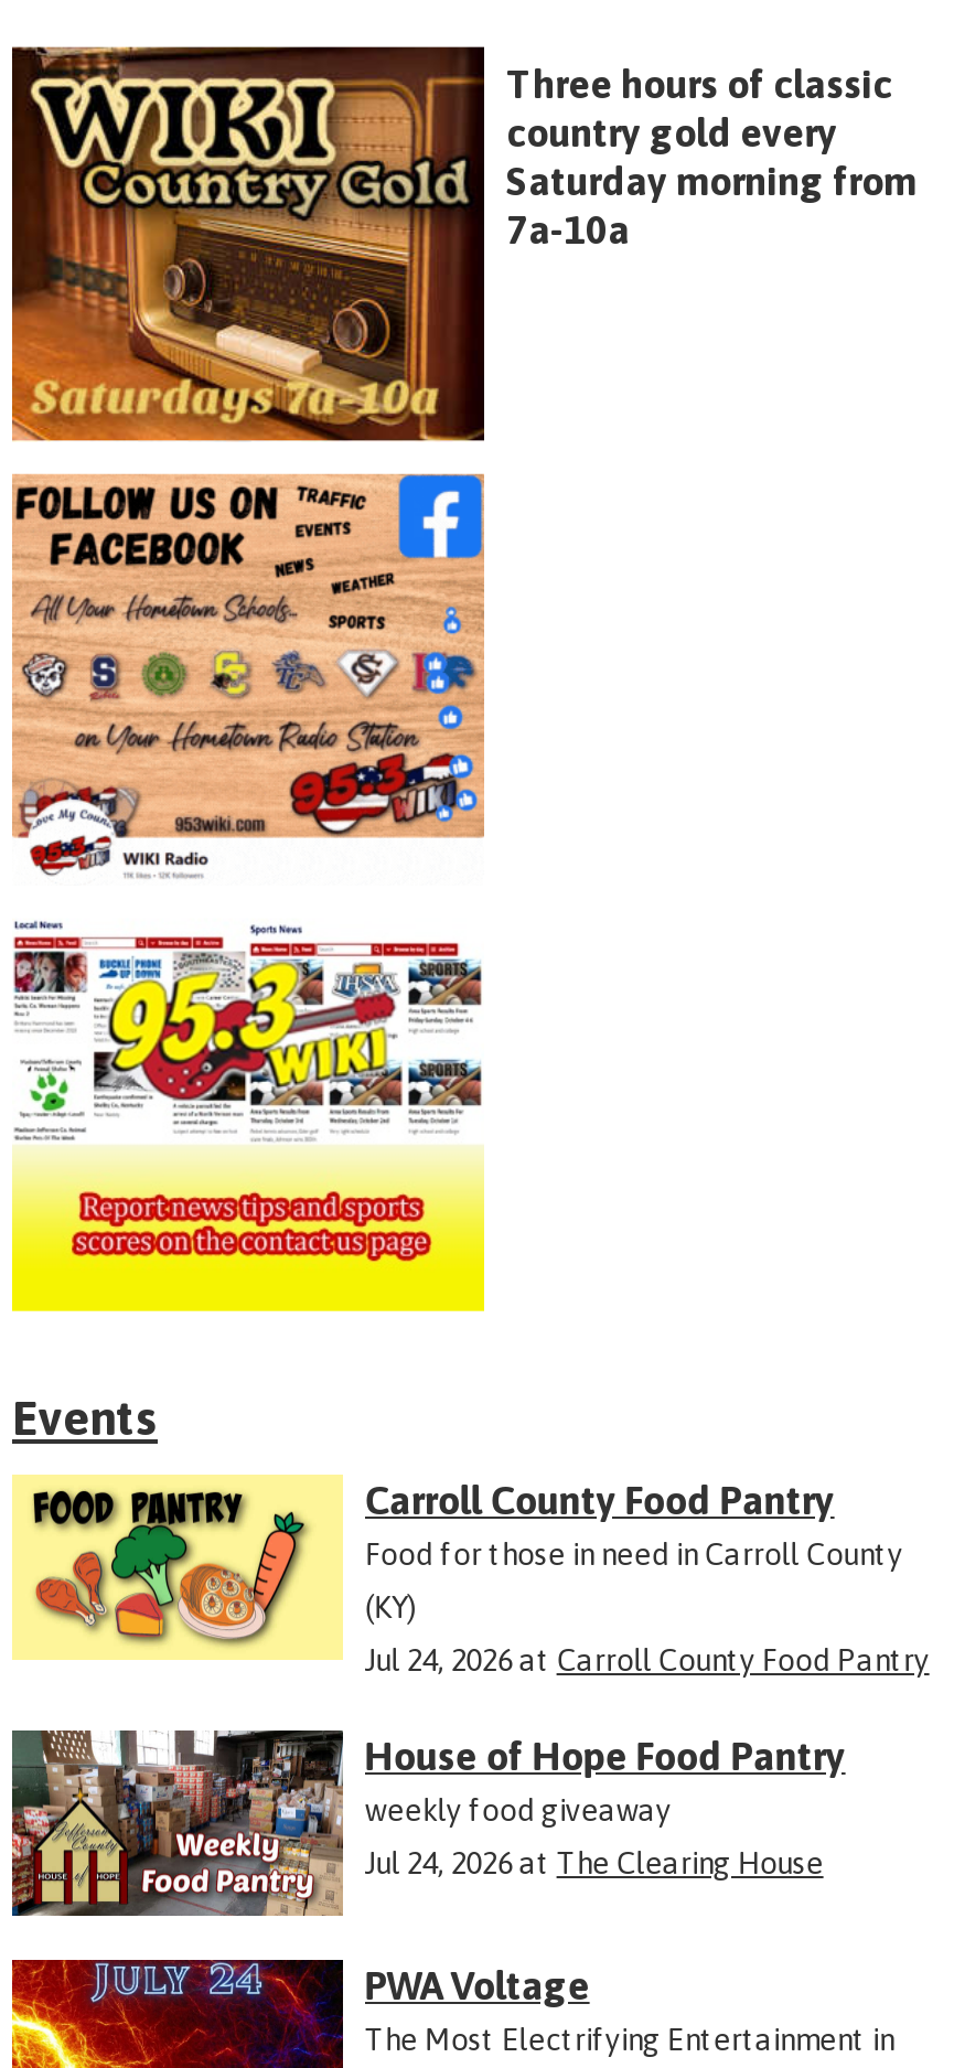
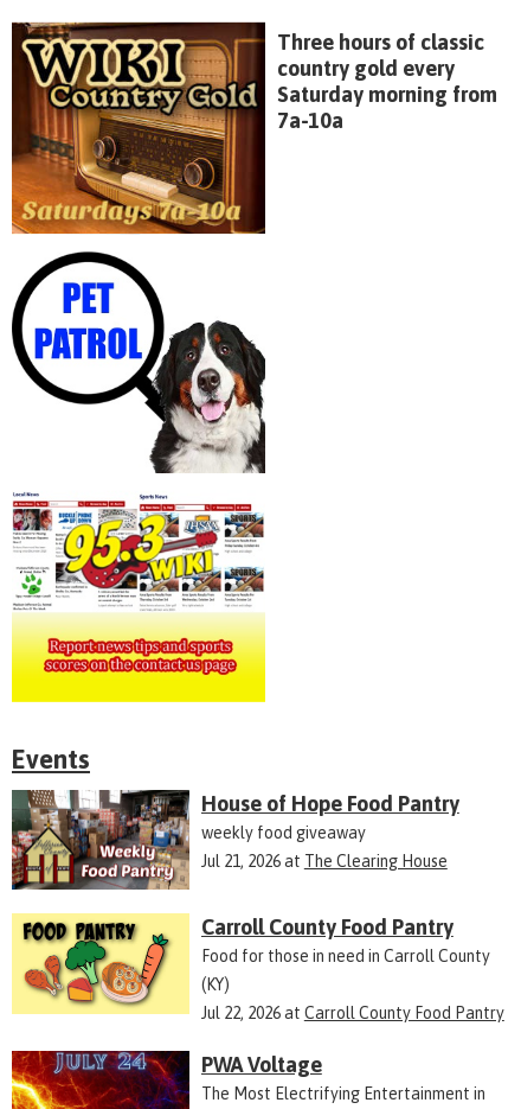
- [image]
+ [image]

+ Jul 21, 2026 at The Clearing House

moved down: [image] | Carroll County Food Pantry | Food for those in need in Carroll County | (KY)

- Jul 24, 2026 at Carroll County Food Pantry
- Jul 24, 2026 at The Clearing House
+ Jul 22, 2026 at Carroll County Food Pantry

moved up: [image] | House of Hope Food Pantry | weekly food giveaway
